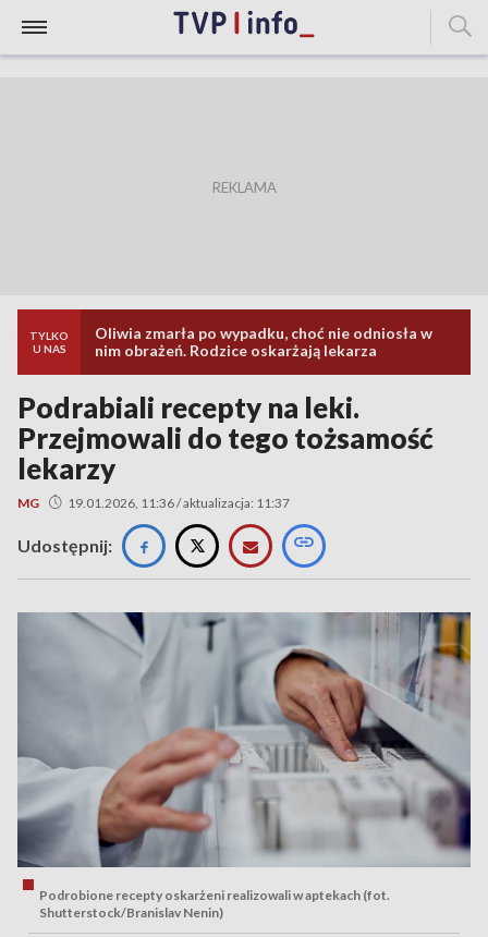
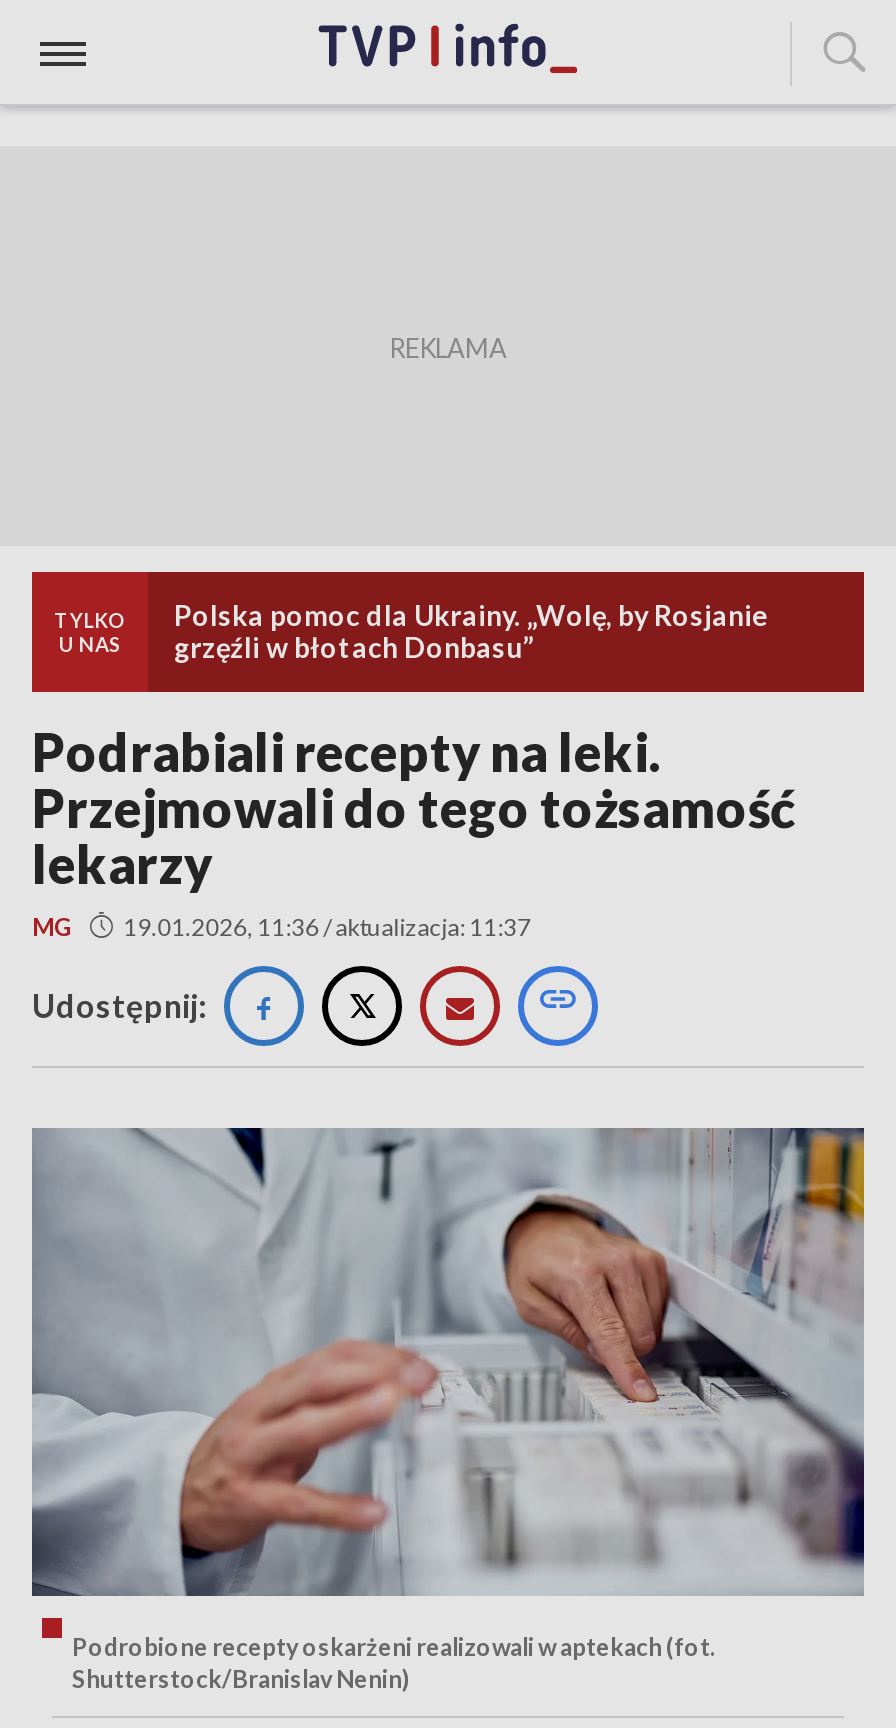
- Oliwia zmarła po wypadku, choć nie odniosła w
- nim obrażeń. Rodzice oskarżają lekarza
+ Polska pomoc dla Ukrainy. „Wolę, by Rosjanie
+ grzęźli w błotach Donbasu”
